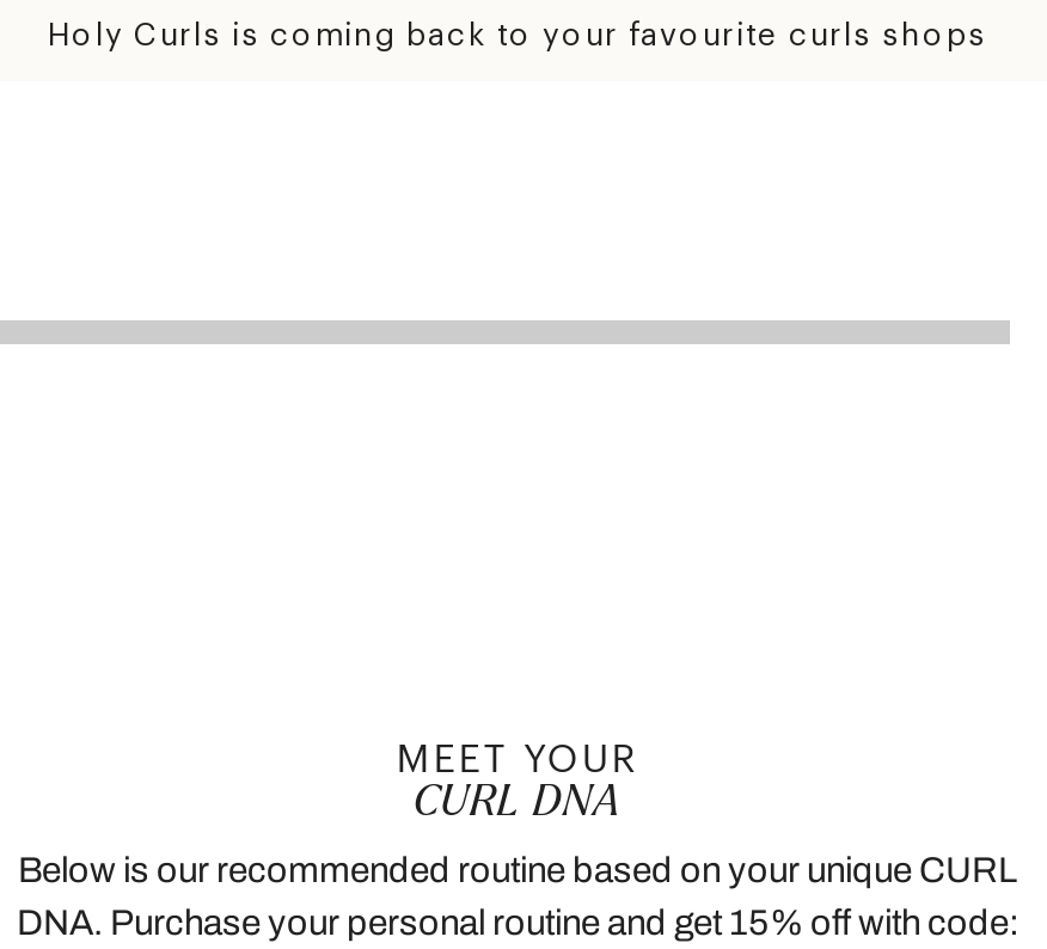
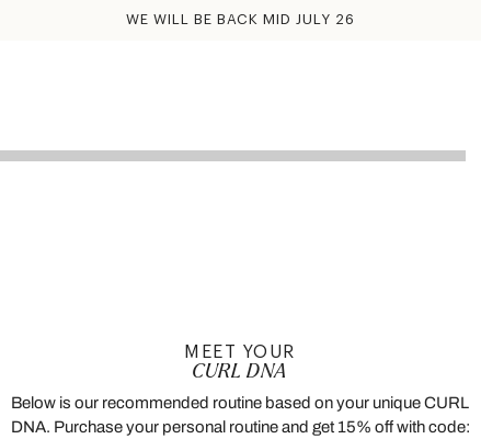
- Holy Curls is coming back to your favourite curls shops
+ WE WILL BE BACK MID JULY 26
